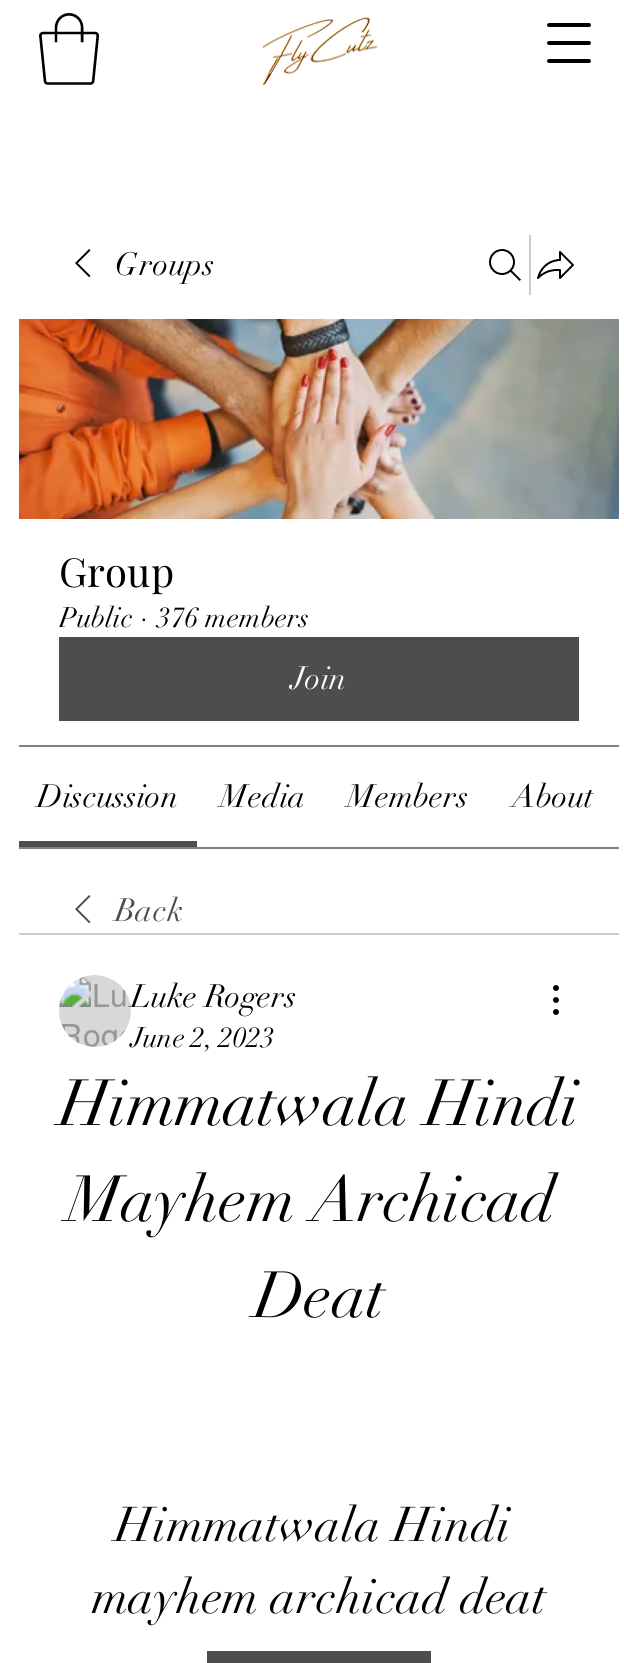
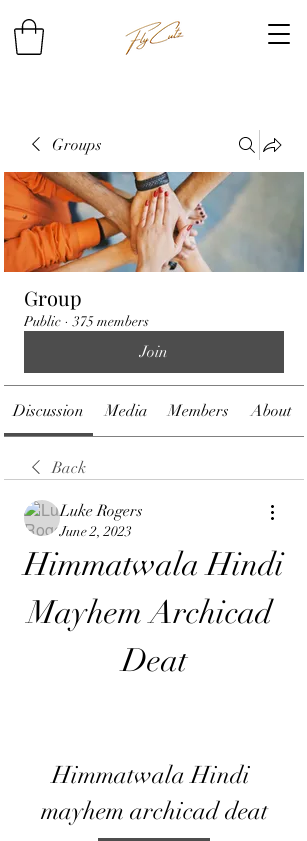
- Public · 376 members
+ Public · 375 members
